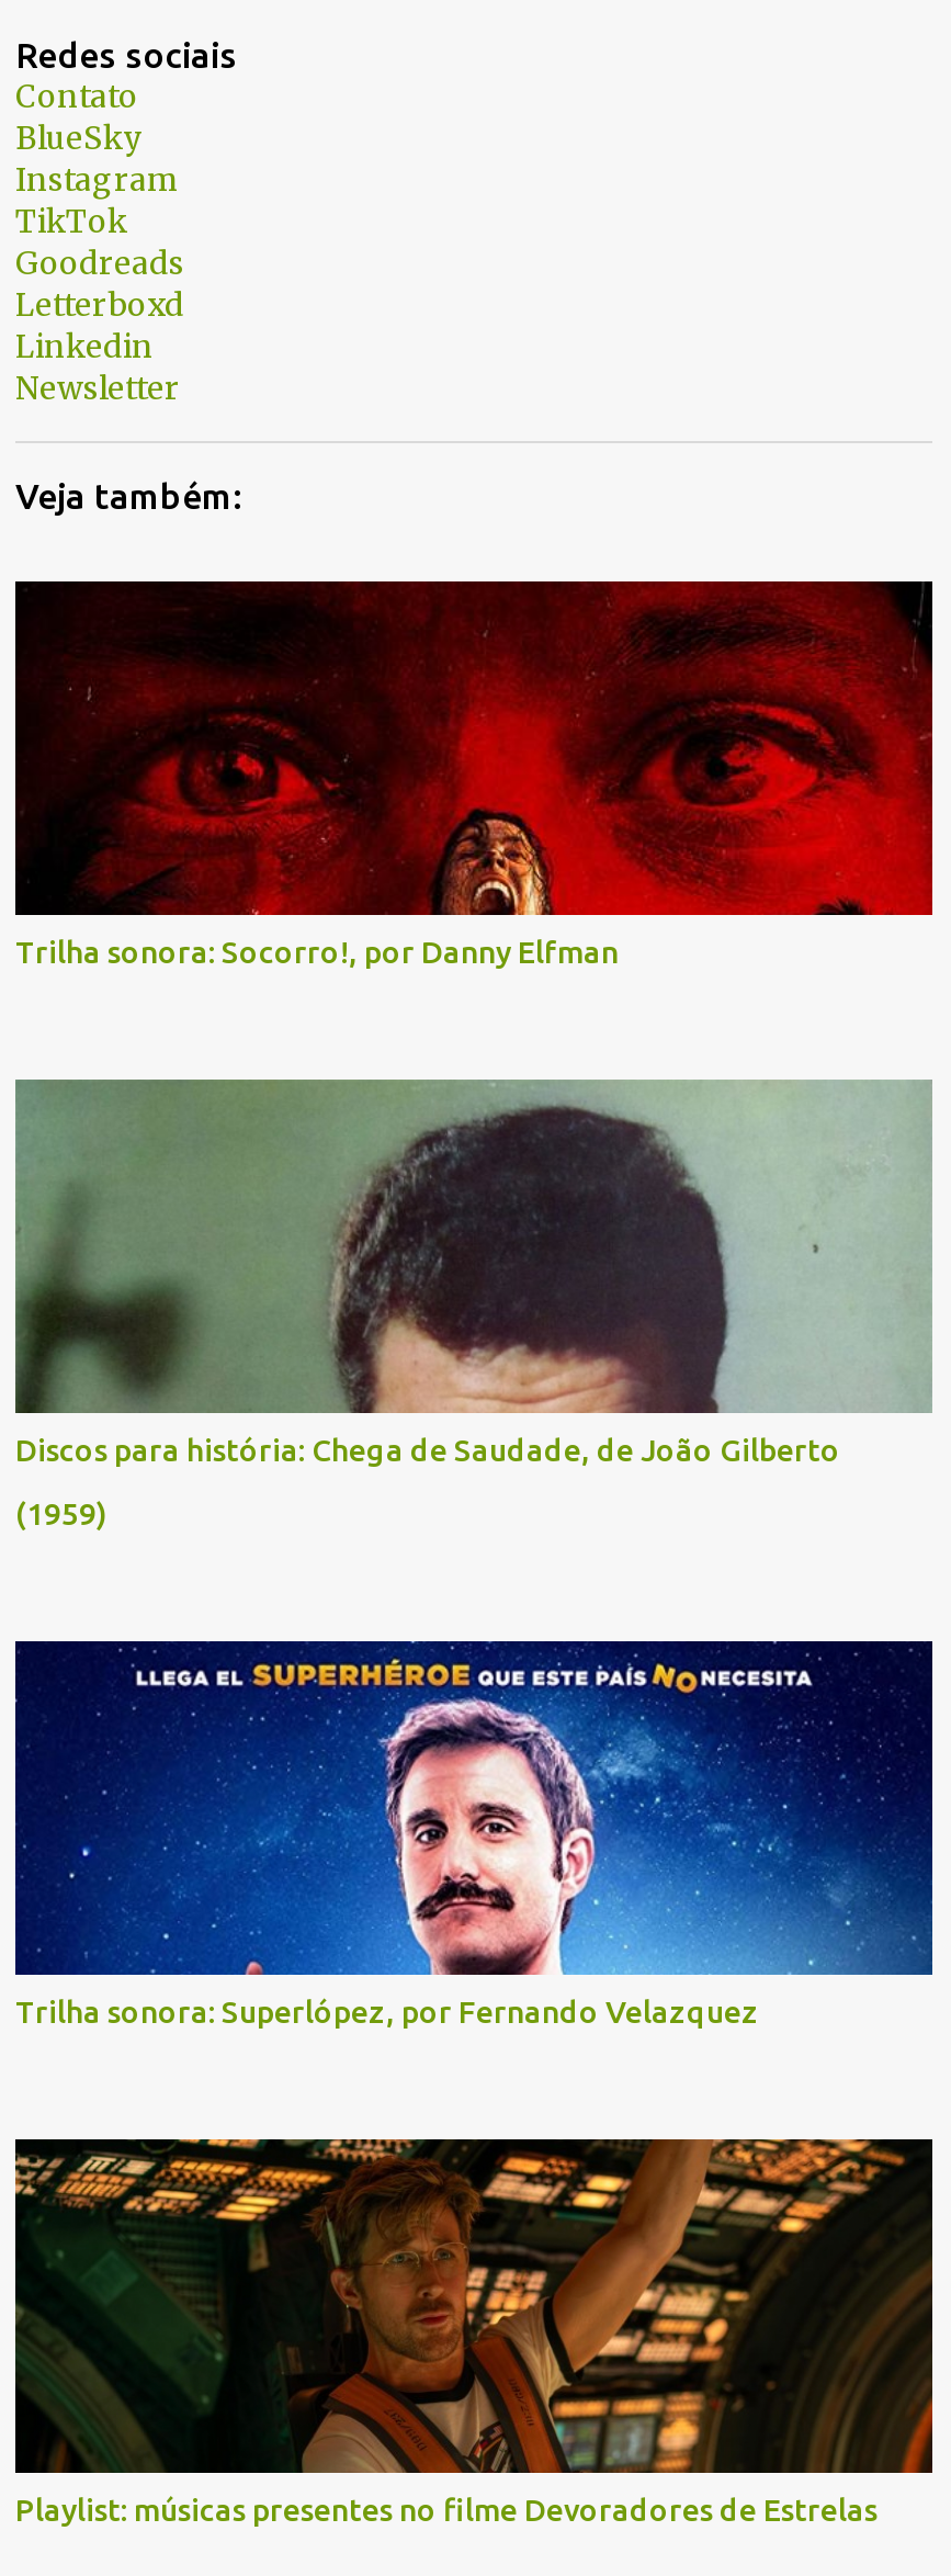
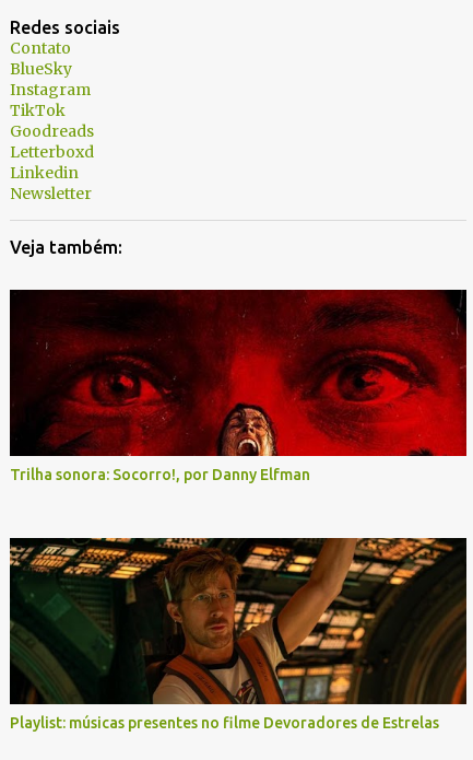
- [image]
- Discos para história: Chega de Saudade, de João Gilberto
- (1959)

- [image]
- Trilha sonora: Superlópez, por Fernando Velazquez
